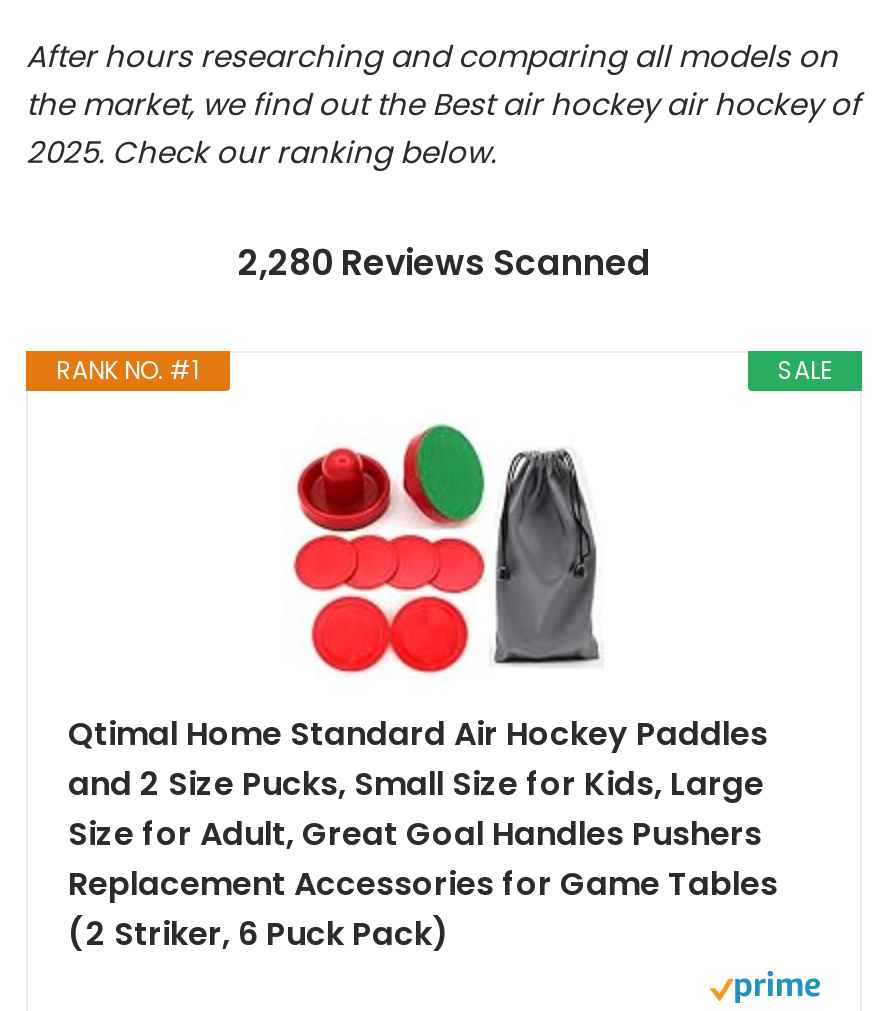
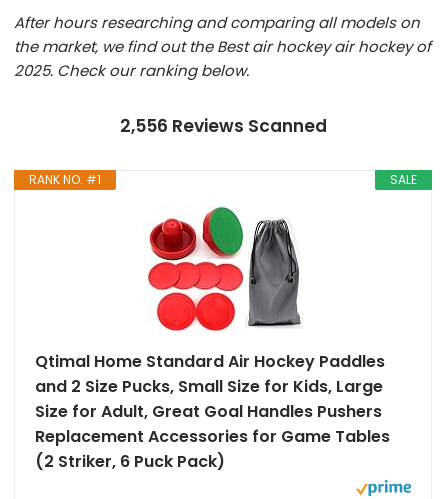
- 2,280 Reviews Scanned
+ 2,556 Reviews Scanned
